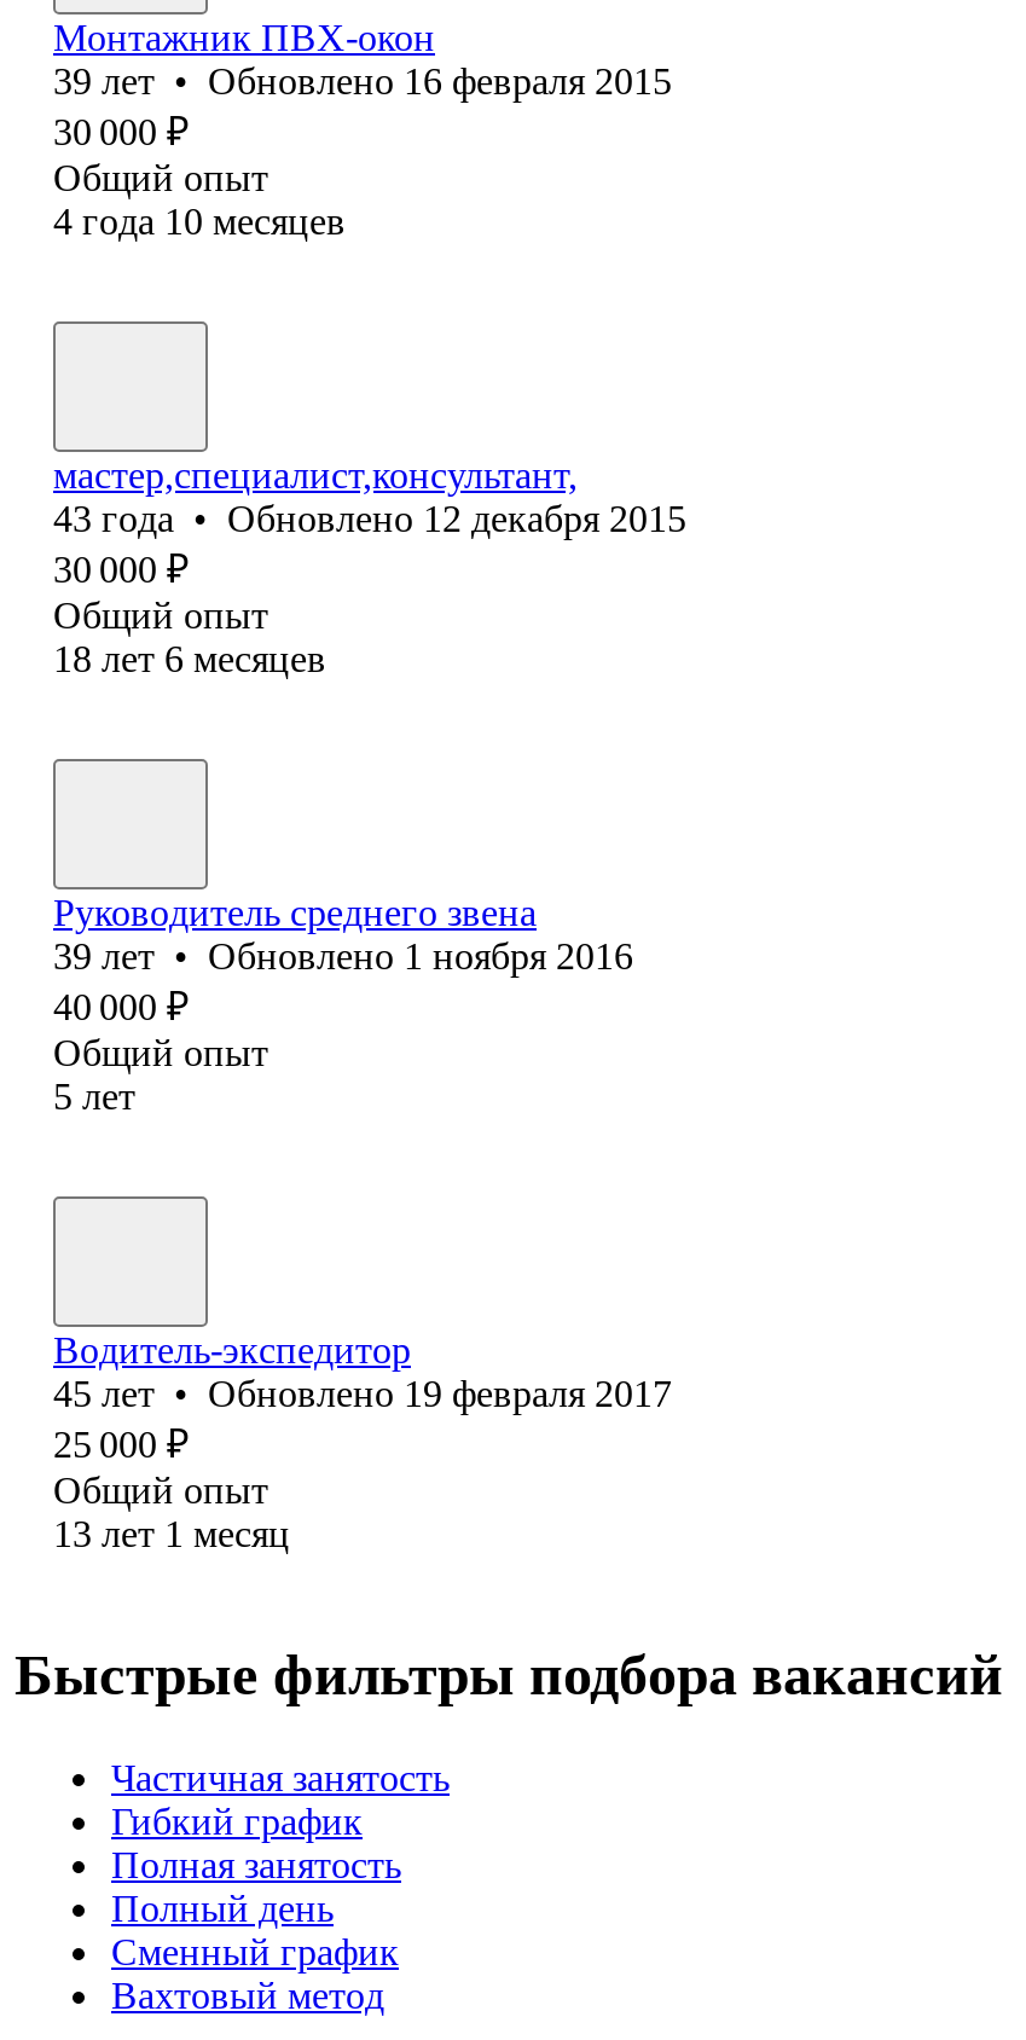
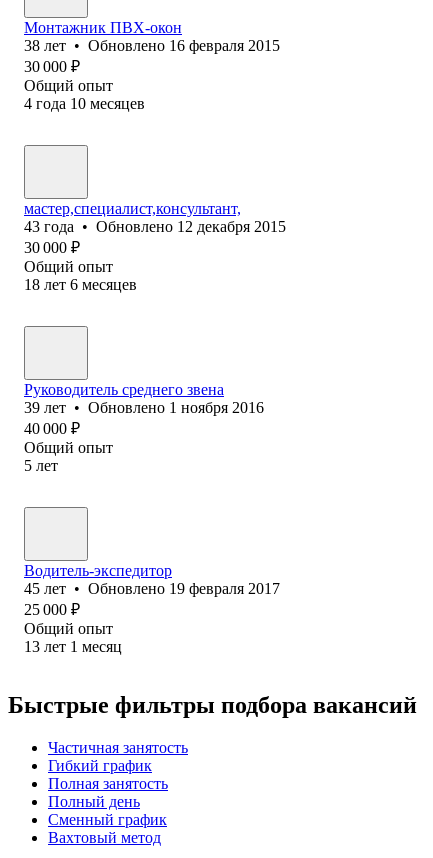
- 39 лет • Обновлено 16 февраля 2015
+ 38 лет • Обновлено 16 февраля 2015
